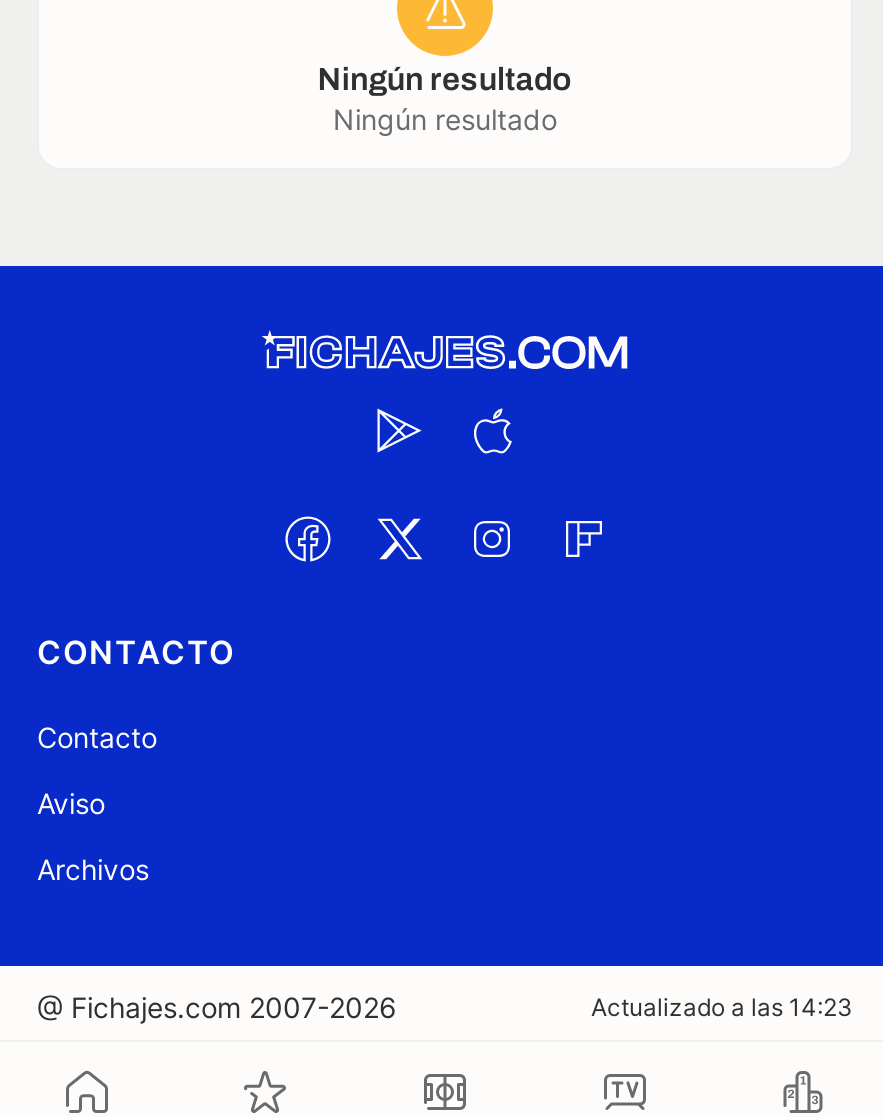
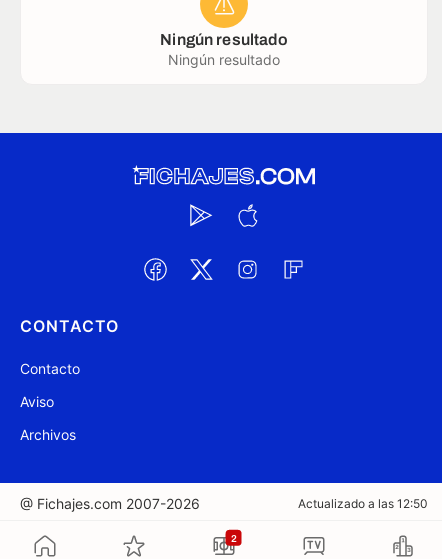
- Actualizado a las 14:23
+ Actualizado a las 12:50

+ 2
